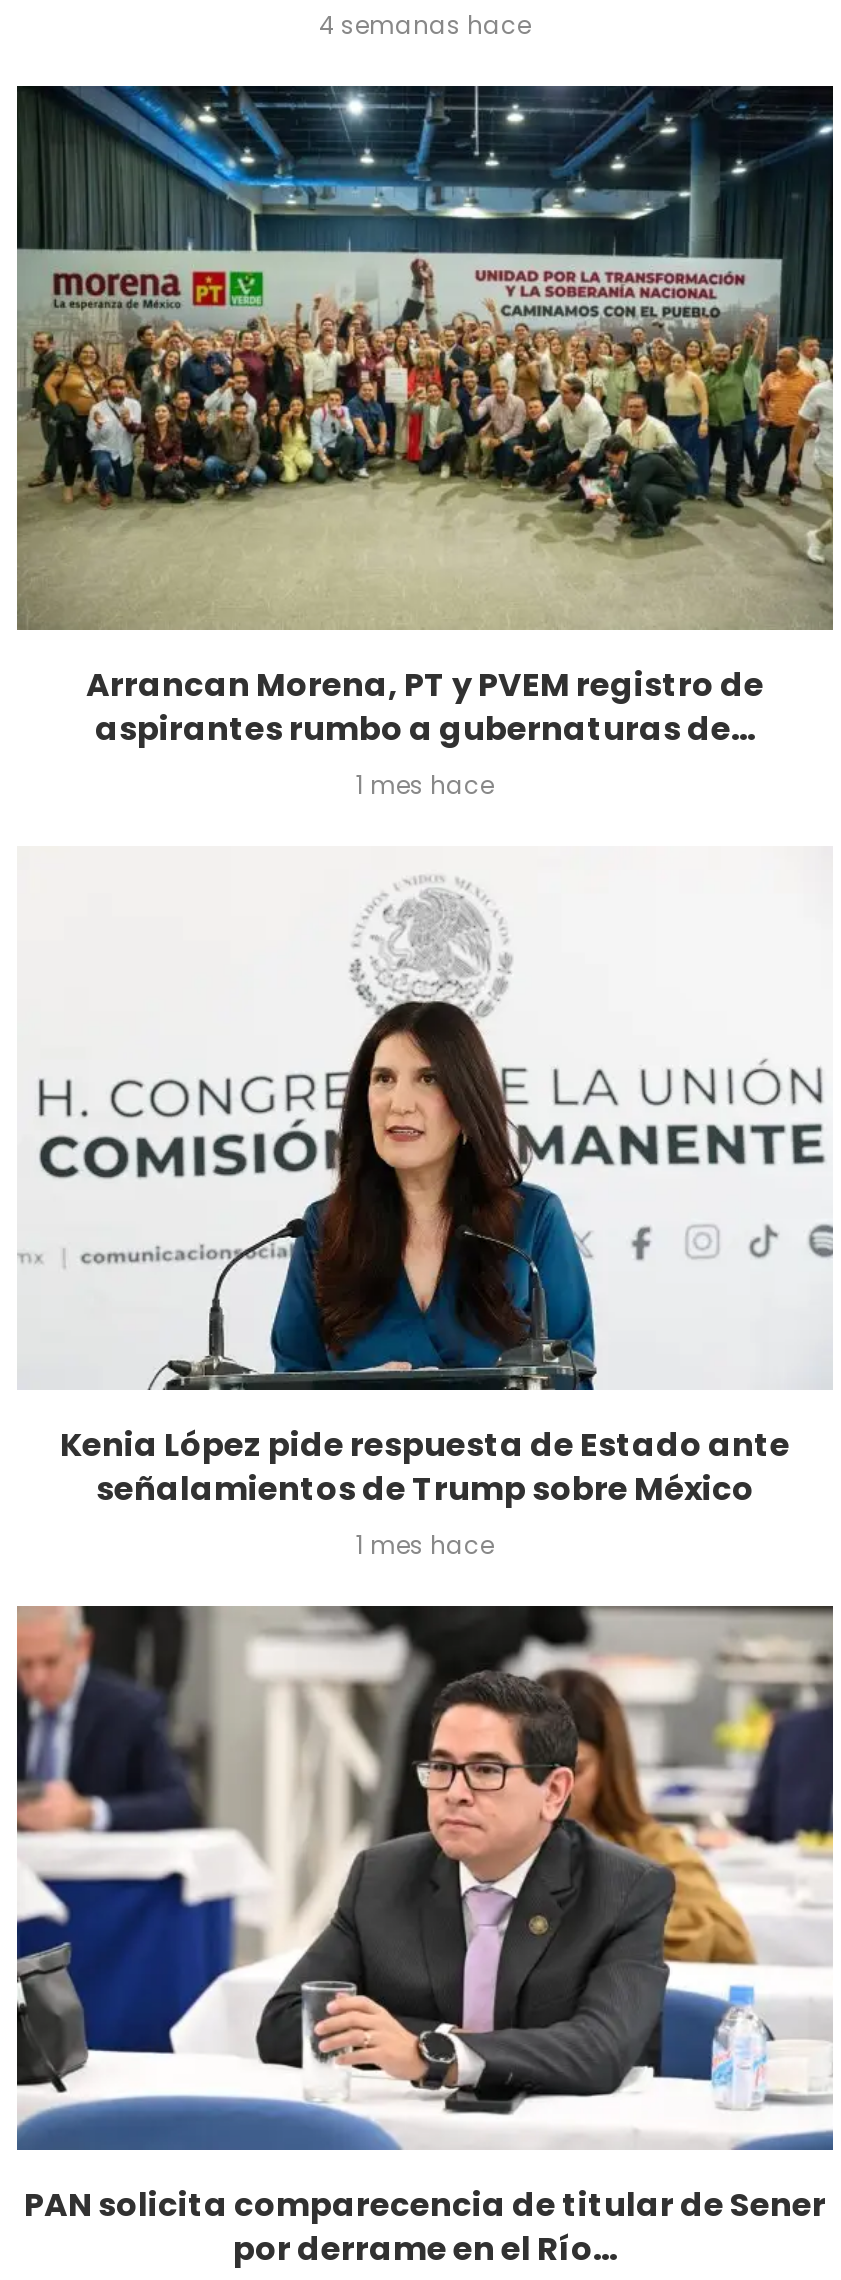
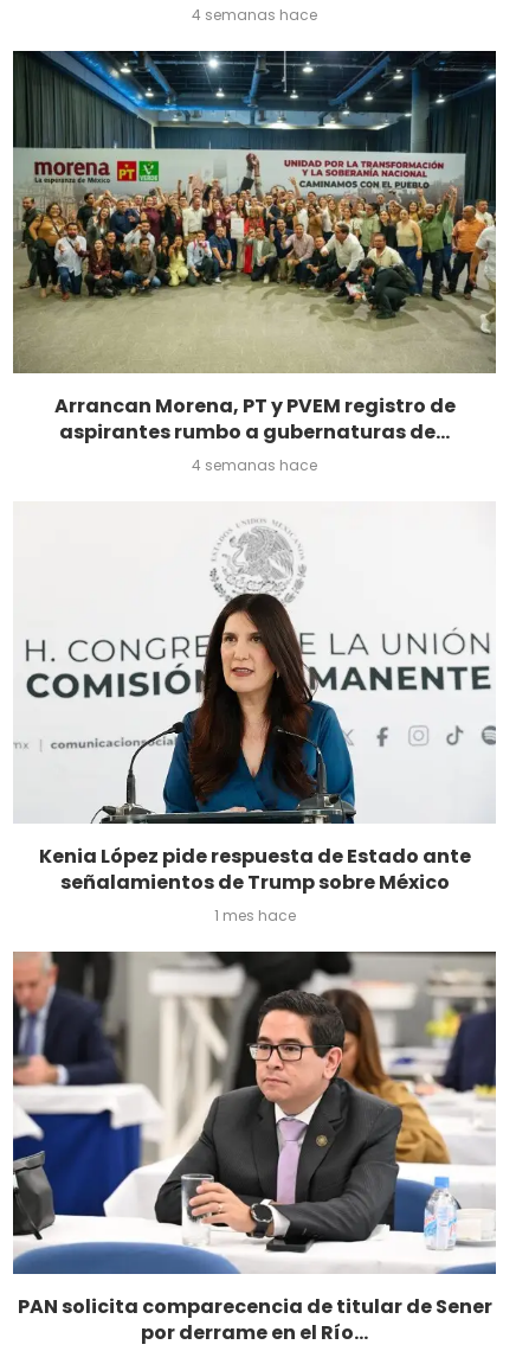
- 1 mes hace
+ 4 semanas hace
